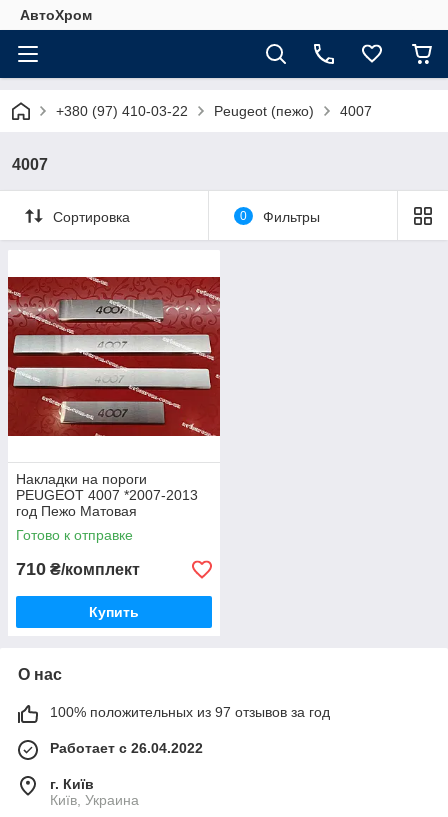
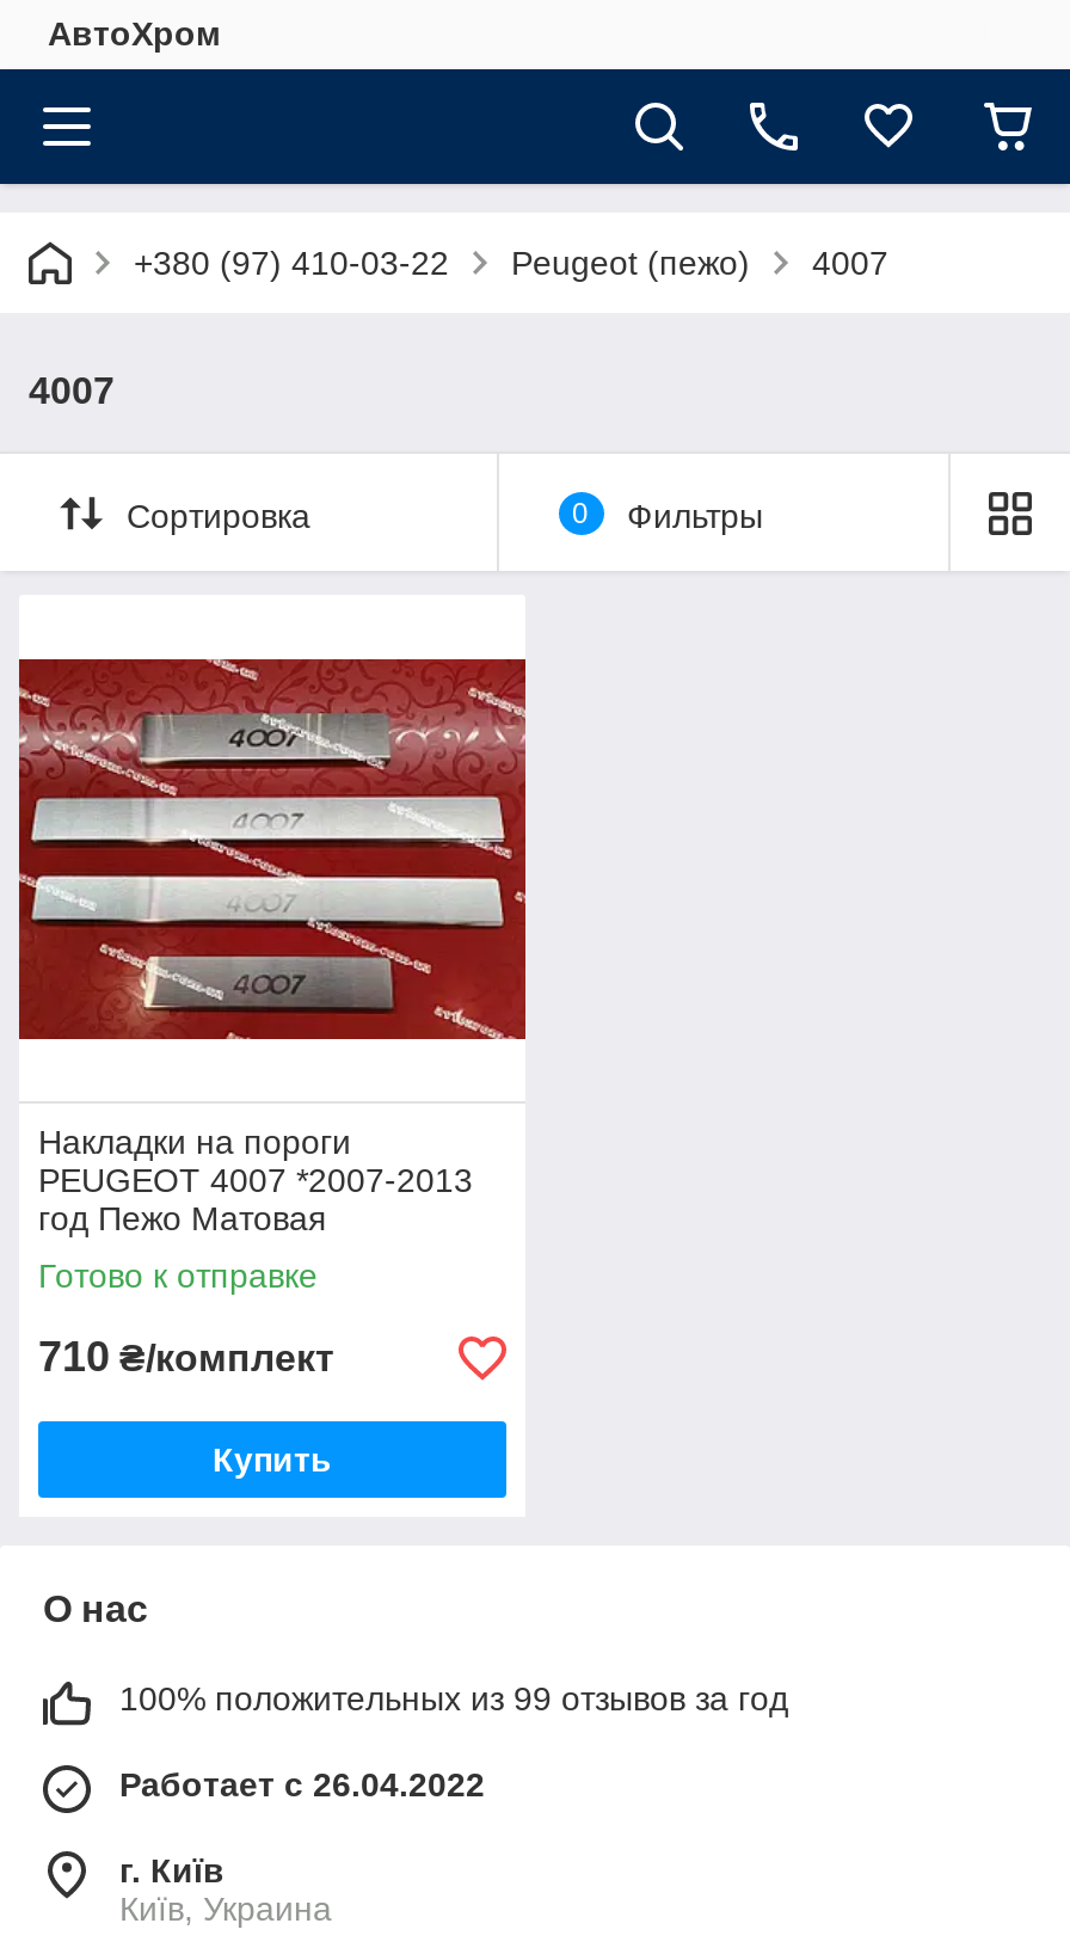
- 100% положительных из 97 отзывов за год
+ 100% положительных из 99 отзывов за год
